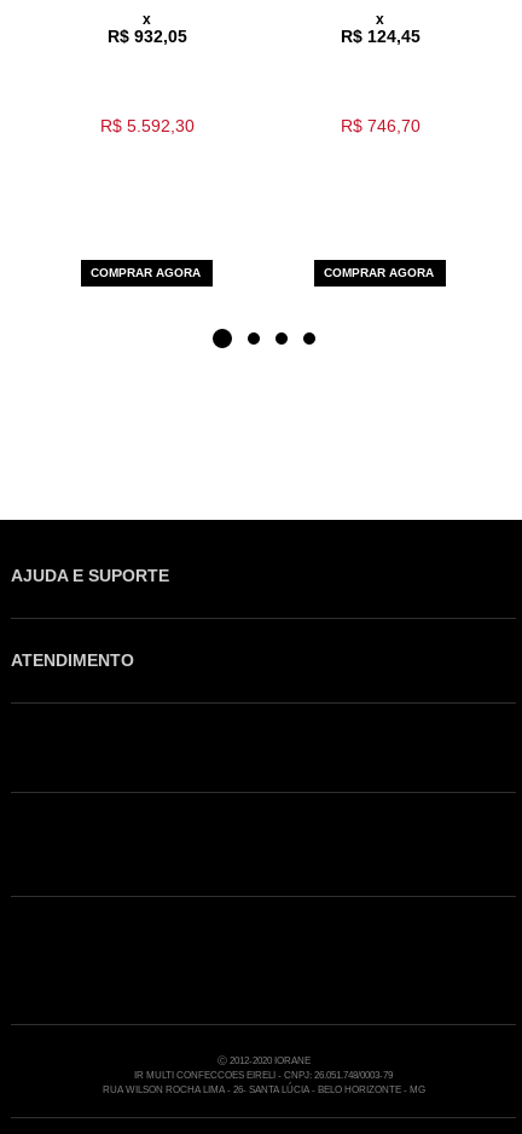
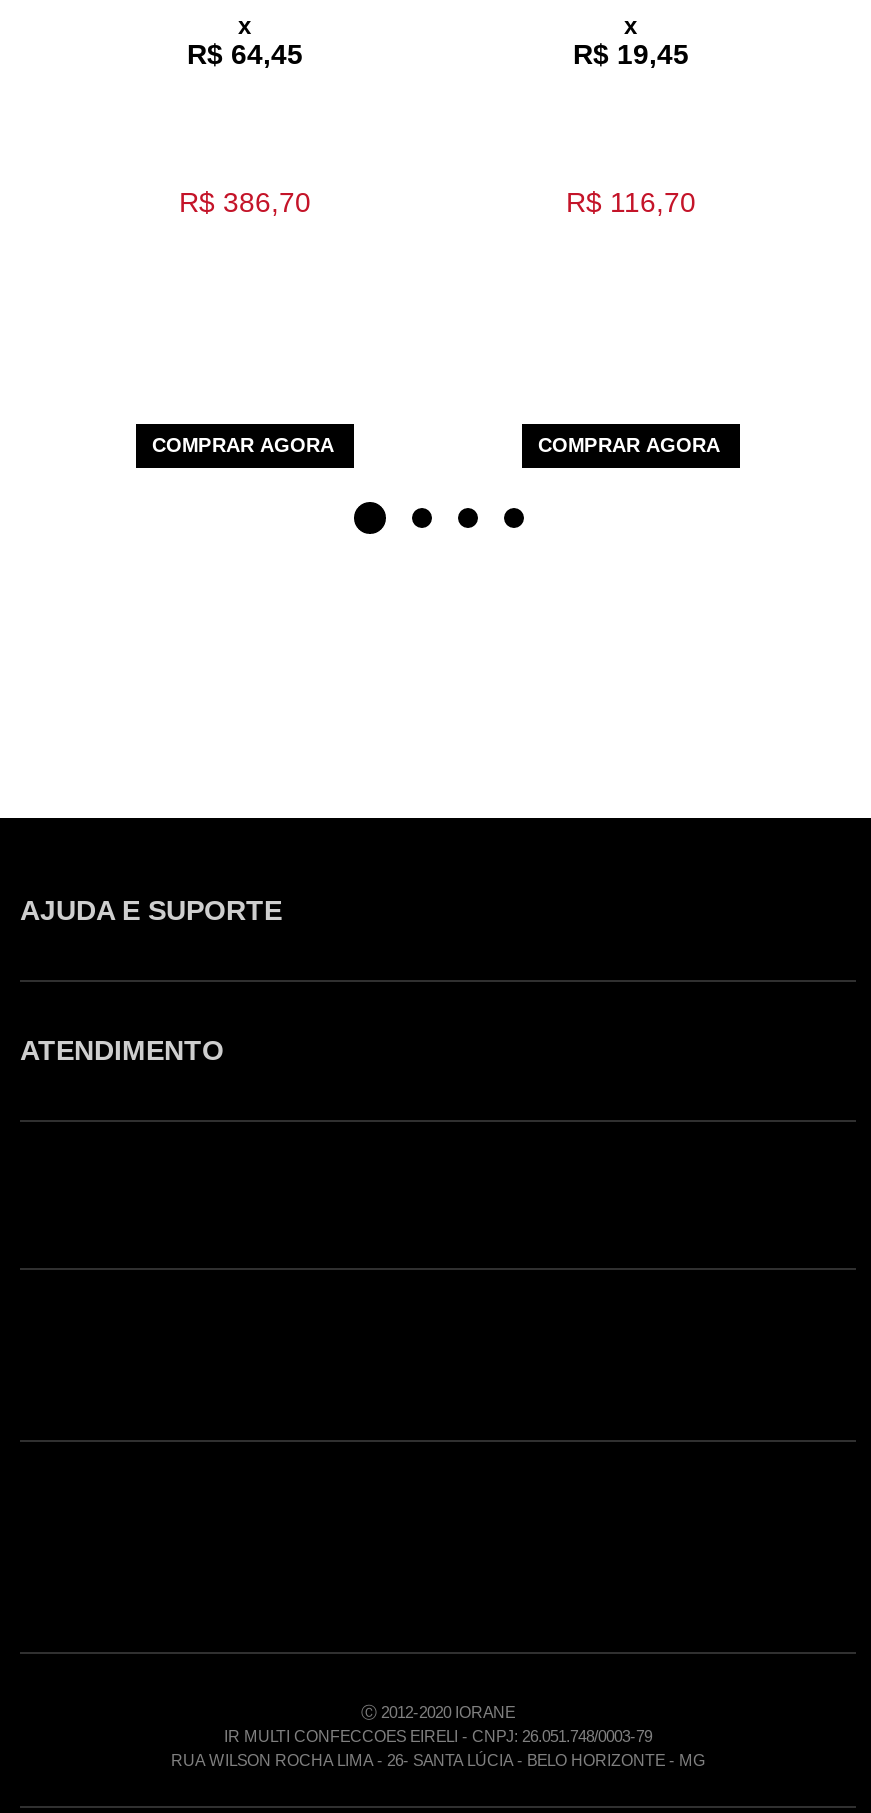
- R$ 932,05
+ R$ 64,45

- R$ 124,45
+ R$ 19,45

- R$ 5.592,30
+ R$ 386,70

- R$ 746,70
+ R$ 116,70
